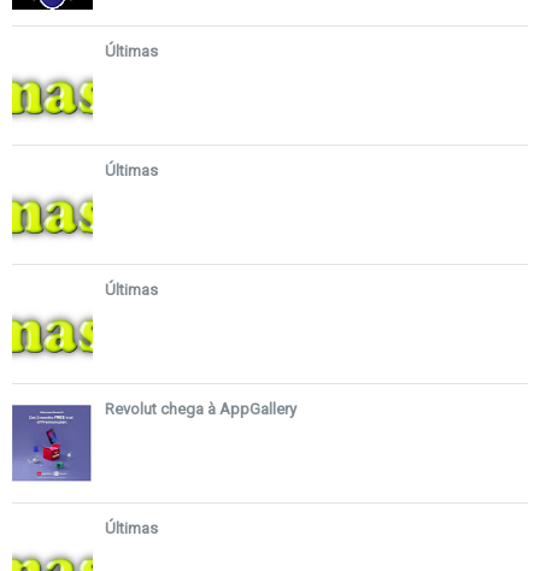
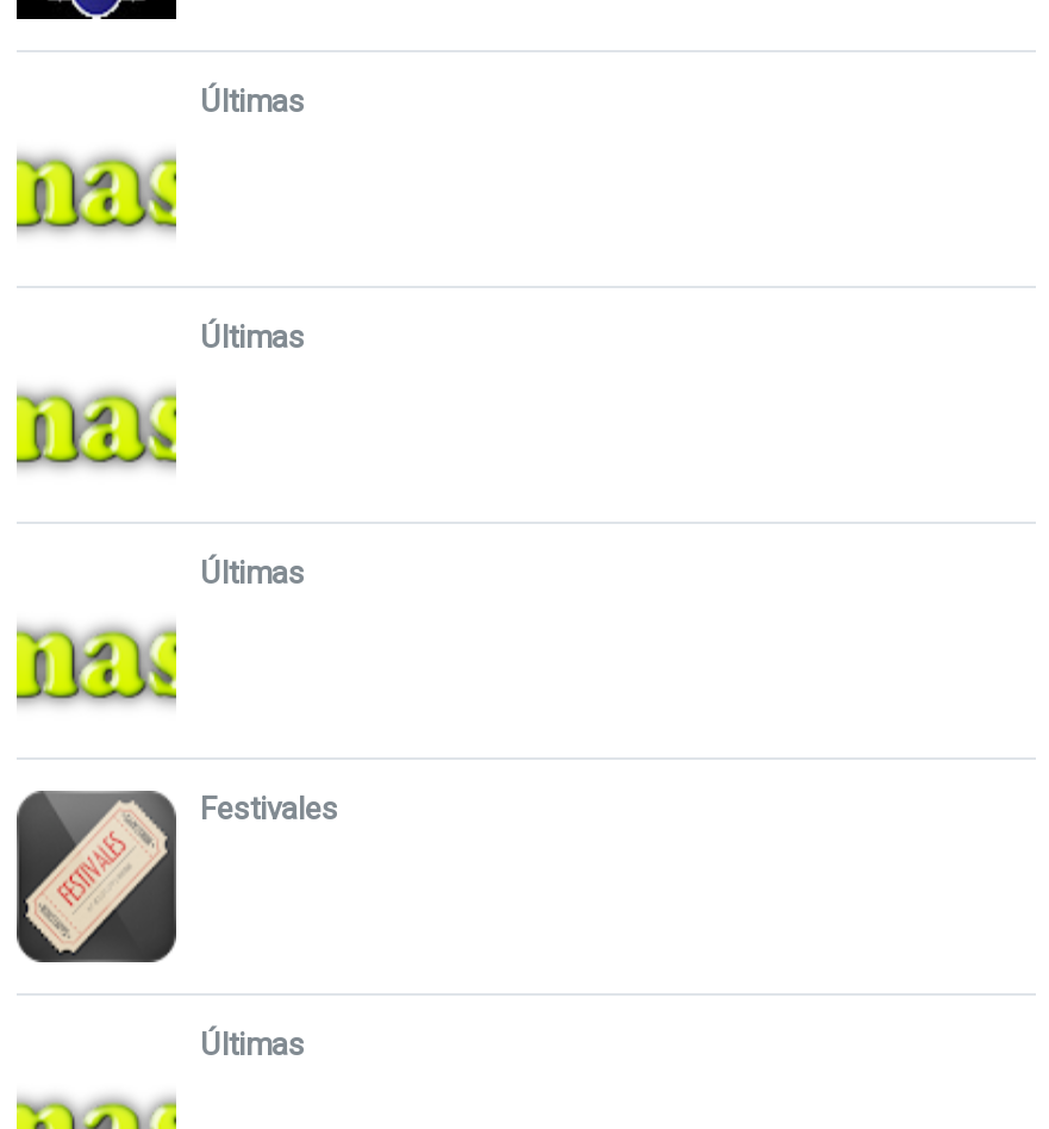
- [image]
- Revolut chega à AppGallery
+ [image]
+ Festivales
